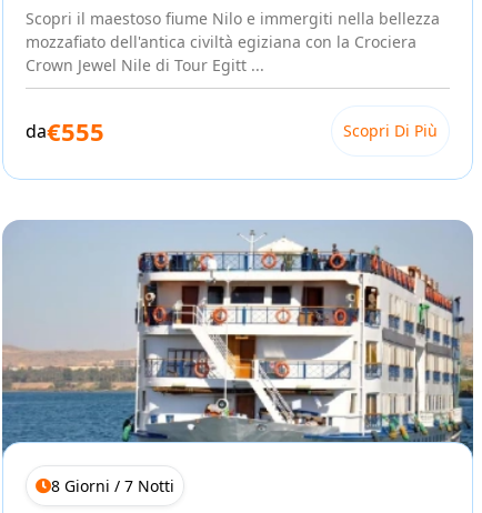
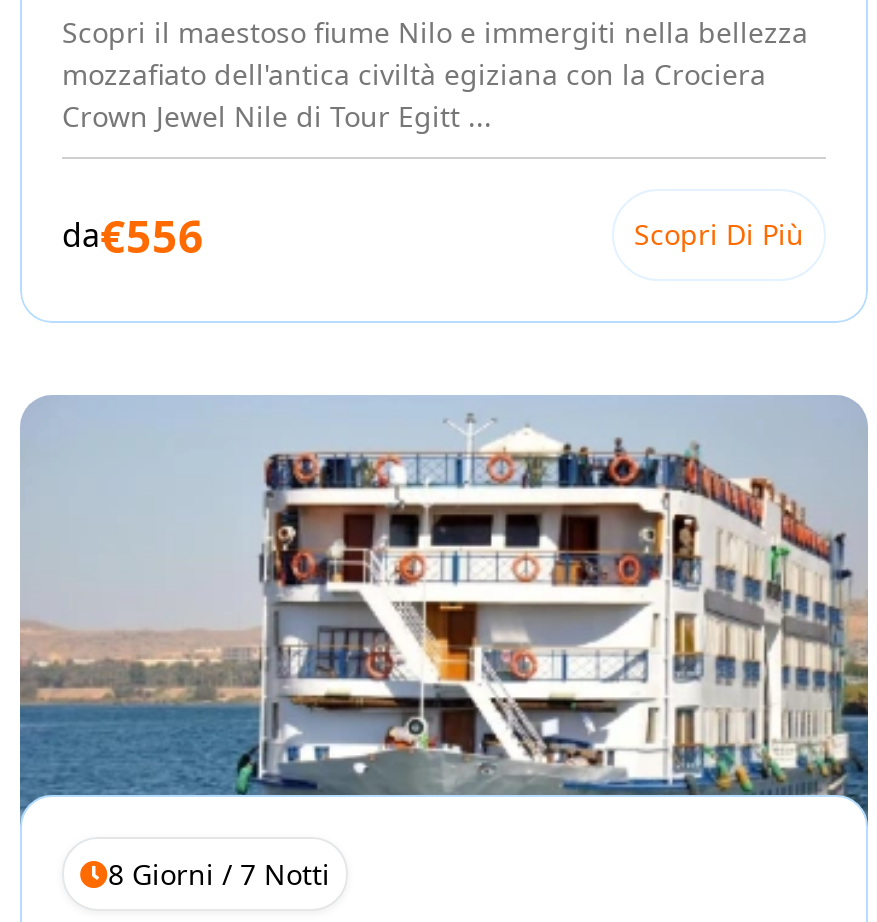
- da€555
+ da€556
